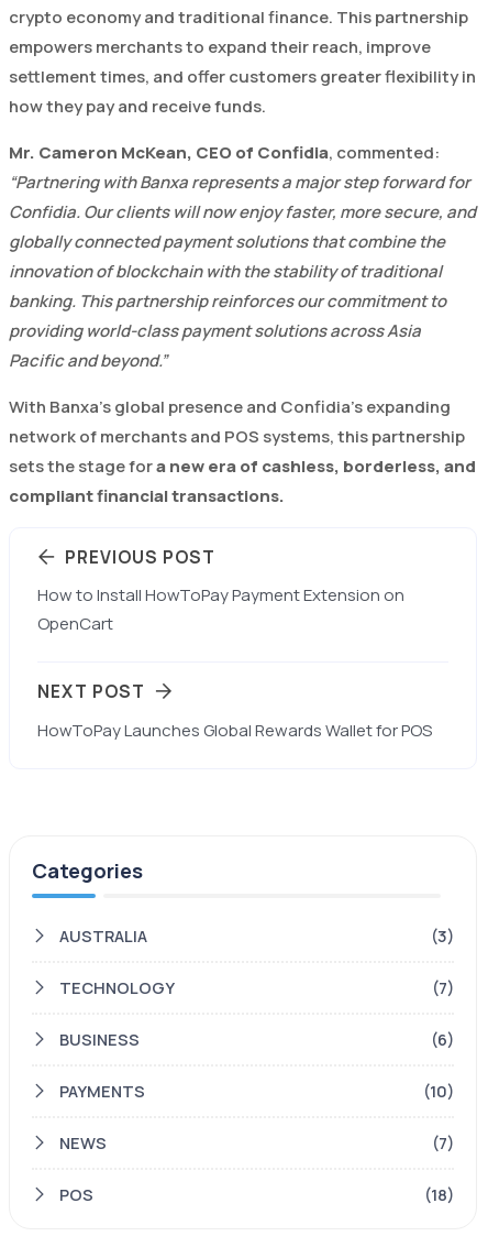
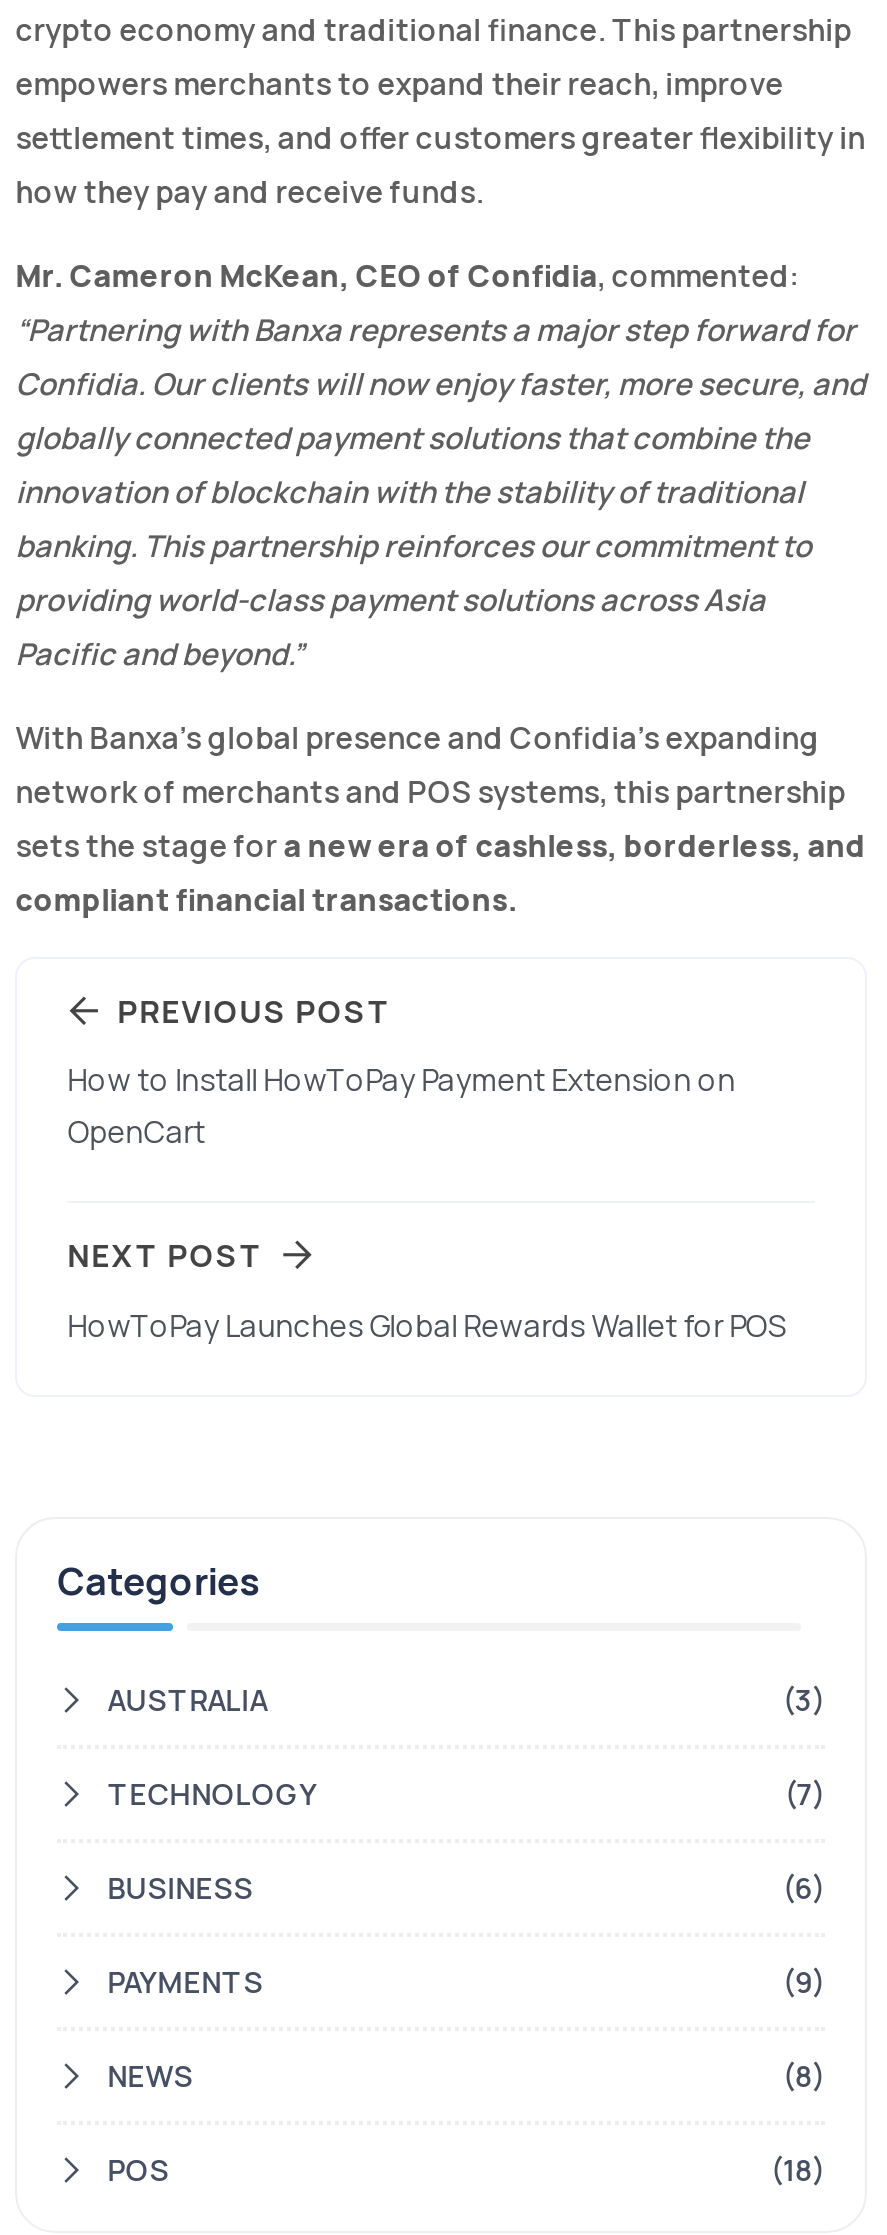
- (10)
+ (9)

- (7)
+ (8)
